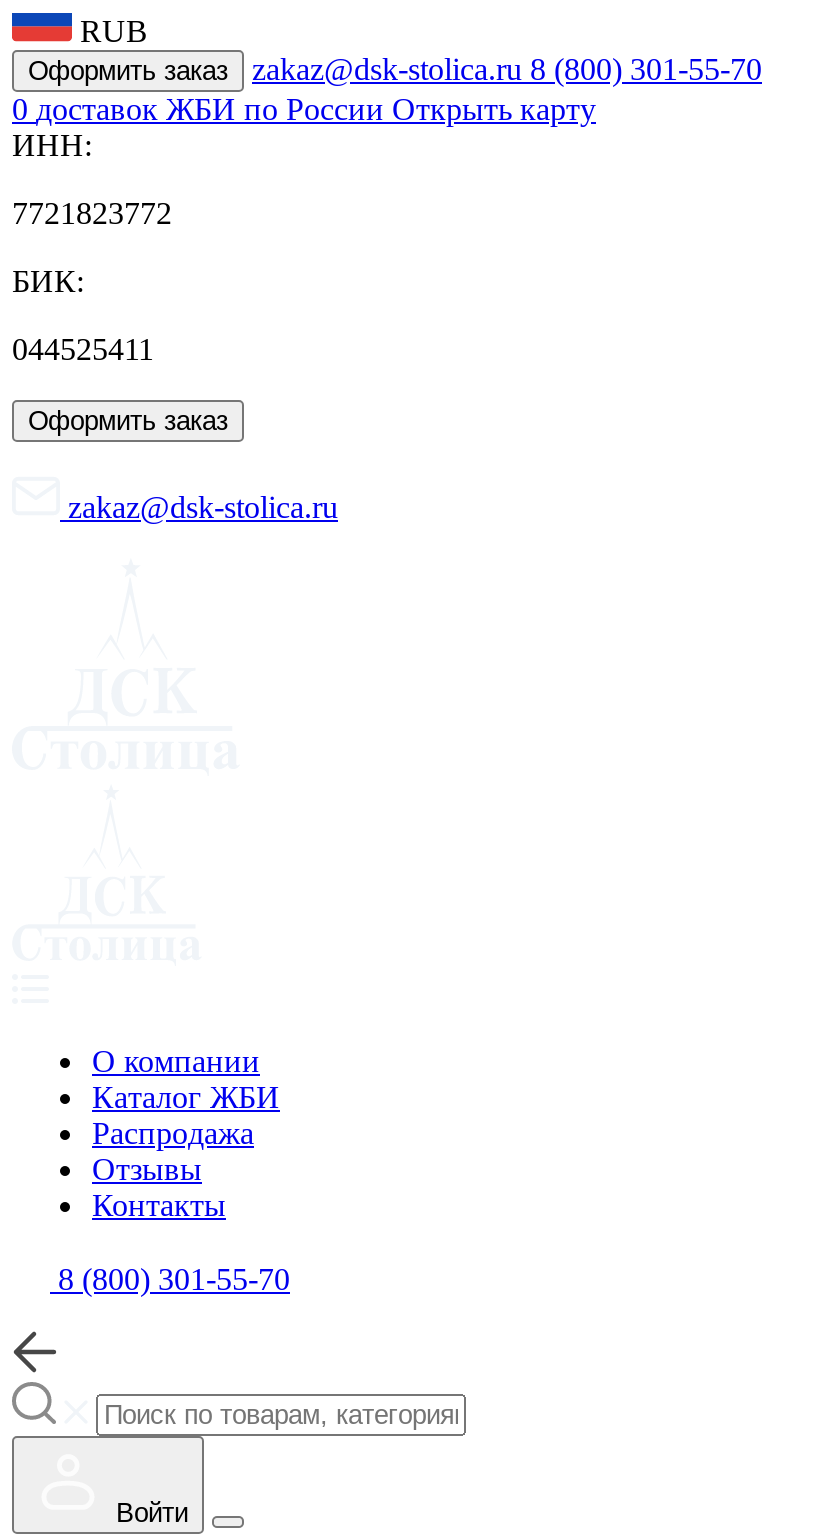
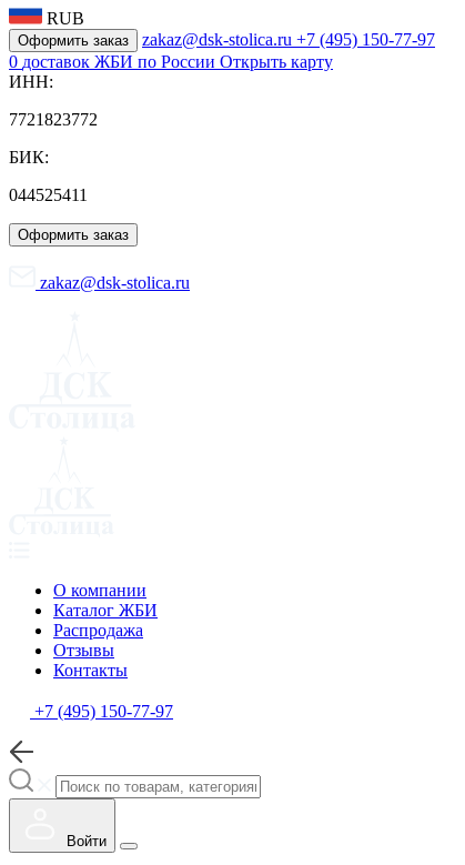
- zakaz@dsk-stolica.ru 8 (800) 301-55-70
+ zakaz@dsk-stolica.ru +7 (495) 150-77-97

- 8 (800) 301-55-70
+ +7 (495) 150-77-97
